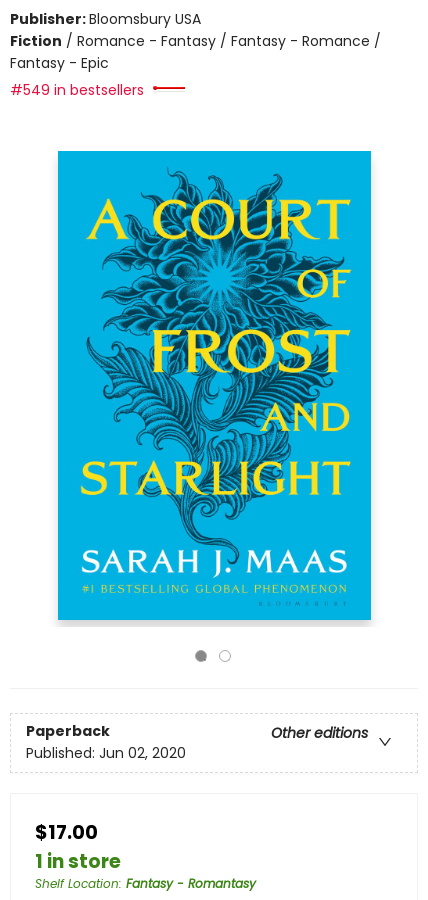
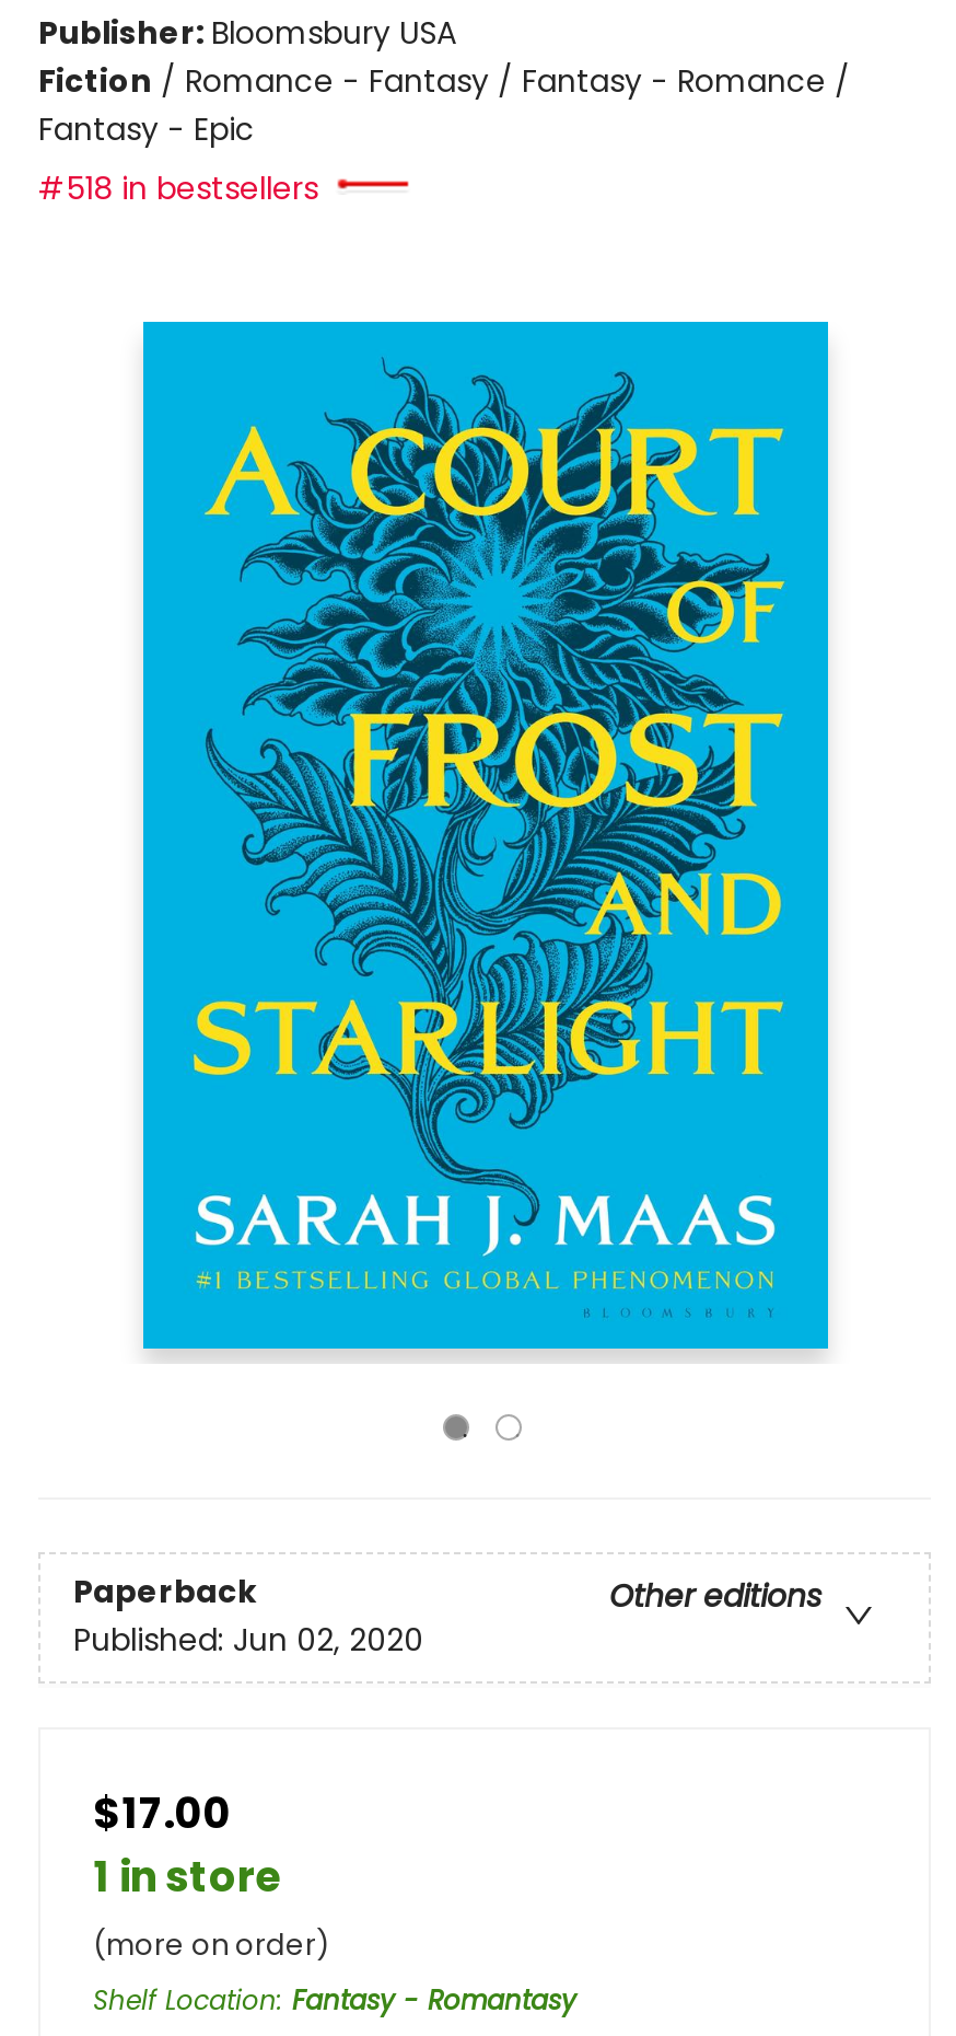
- #549 in bestsellers
+ #518 in bestsellers

+ (more on order)
